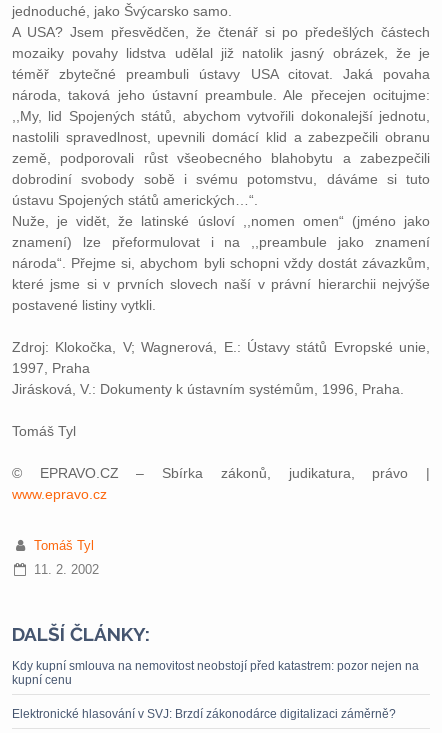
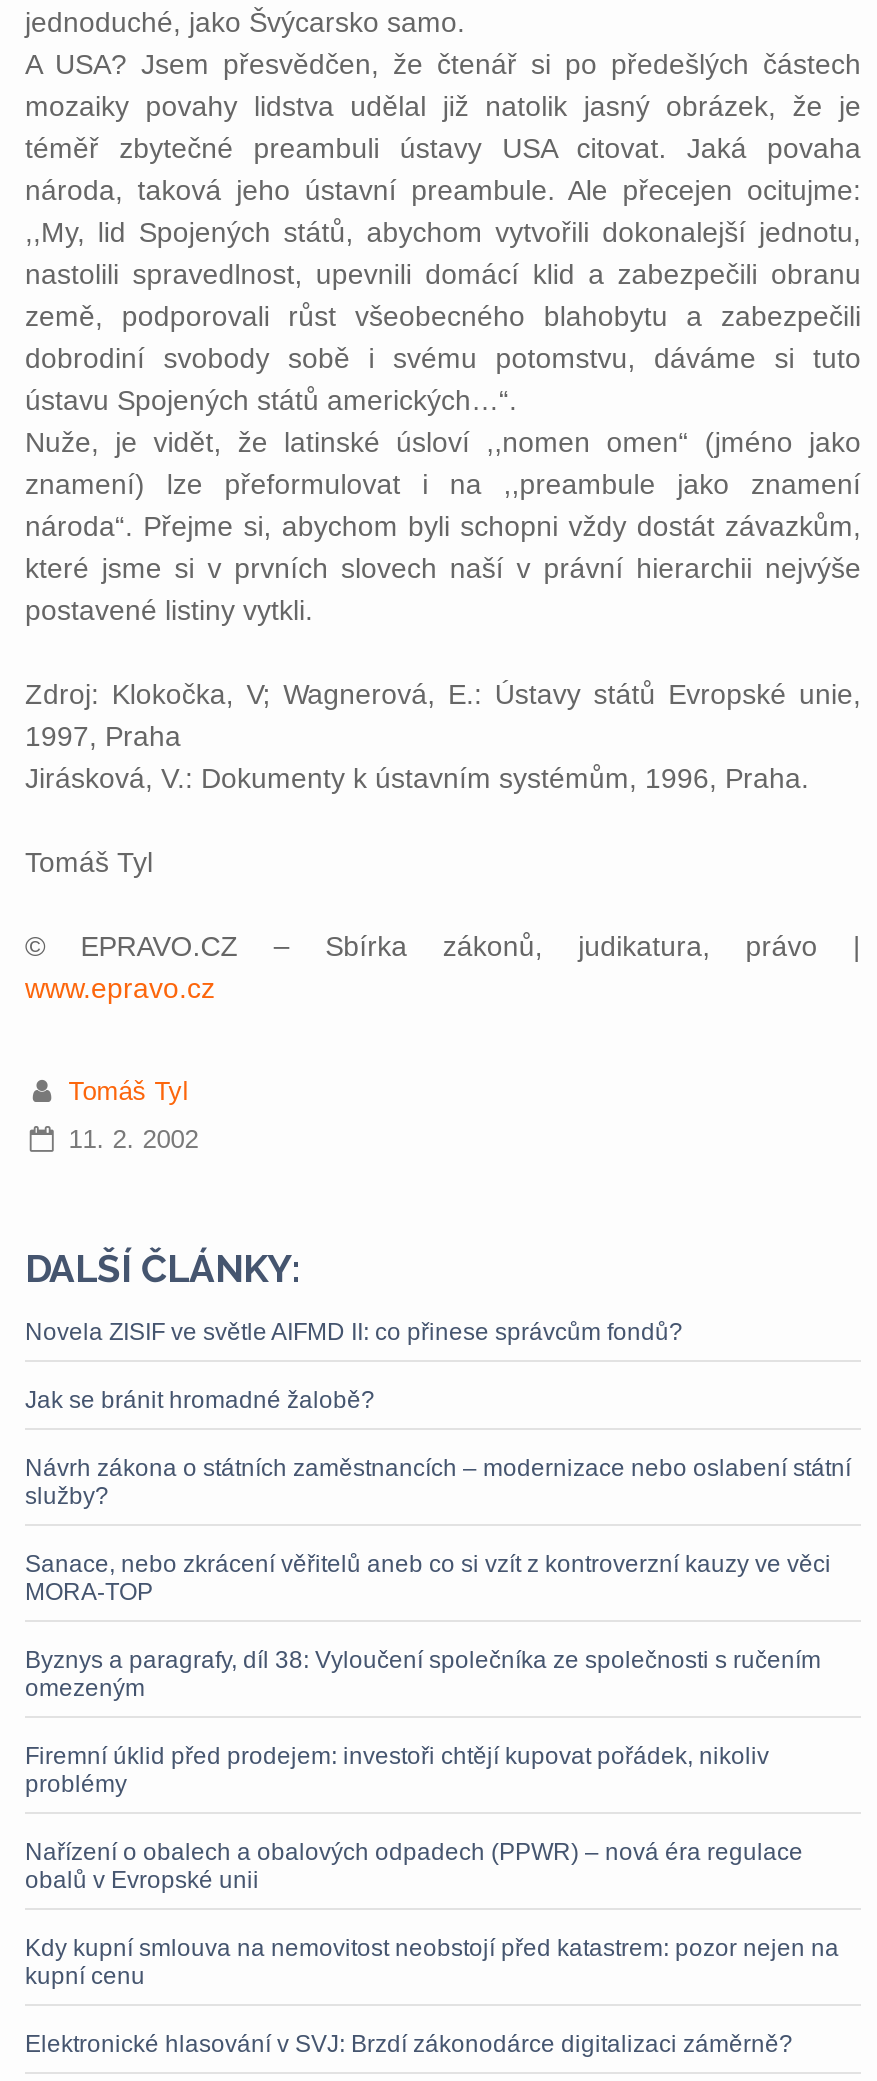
+ Novela ZISIF ve světle AIFMD II: co přinese správcům fondů?
+ Jak se bránit hromadné žalobě?
+ Návrh zákona o státních zaměstnancích – modernizace nebo oslabení státní
+ služby?
+ Sanace, nebo zkrácení věřitelů aneb co si vzít z kontroverzní kauzy ve věci
+ MORA-TOP
+ Byznys a paragrafy, díl 38: Vyloučení společníka ze společnosti s ručením
+ omezeným
+ Firemní úklid před prodejem: investoři chtějí kupovat pořádek, nikoliv
+ problémy
+ Nařízení o obalech a obalových odpadech (PPWR) – nová éra regulace
+ obalů v Evropské unii
